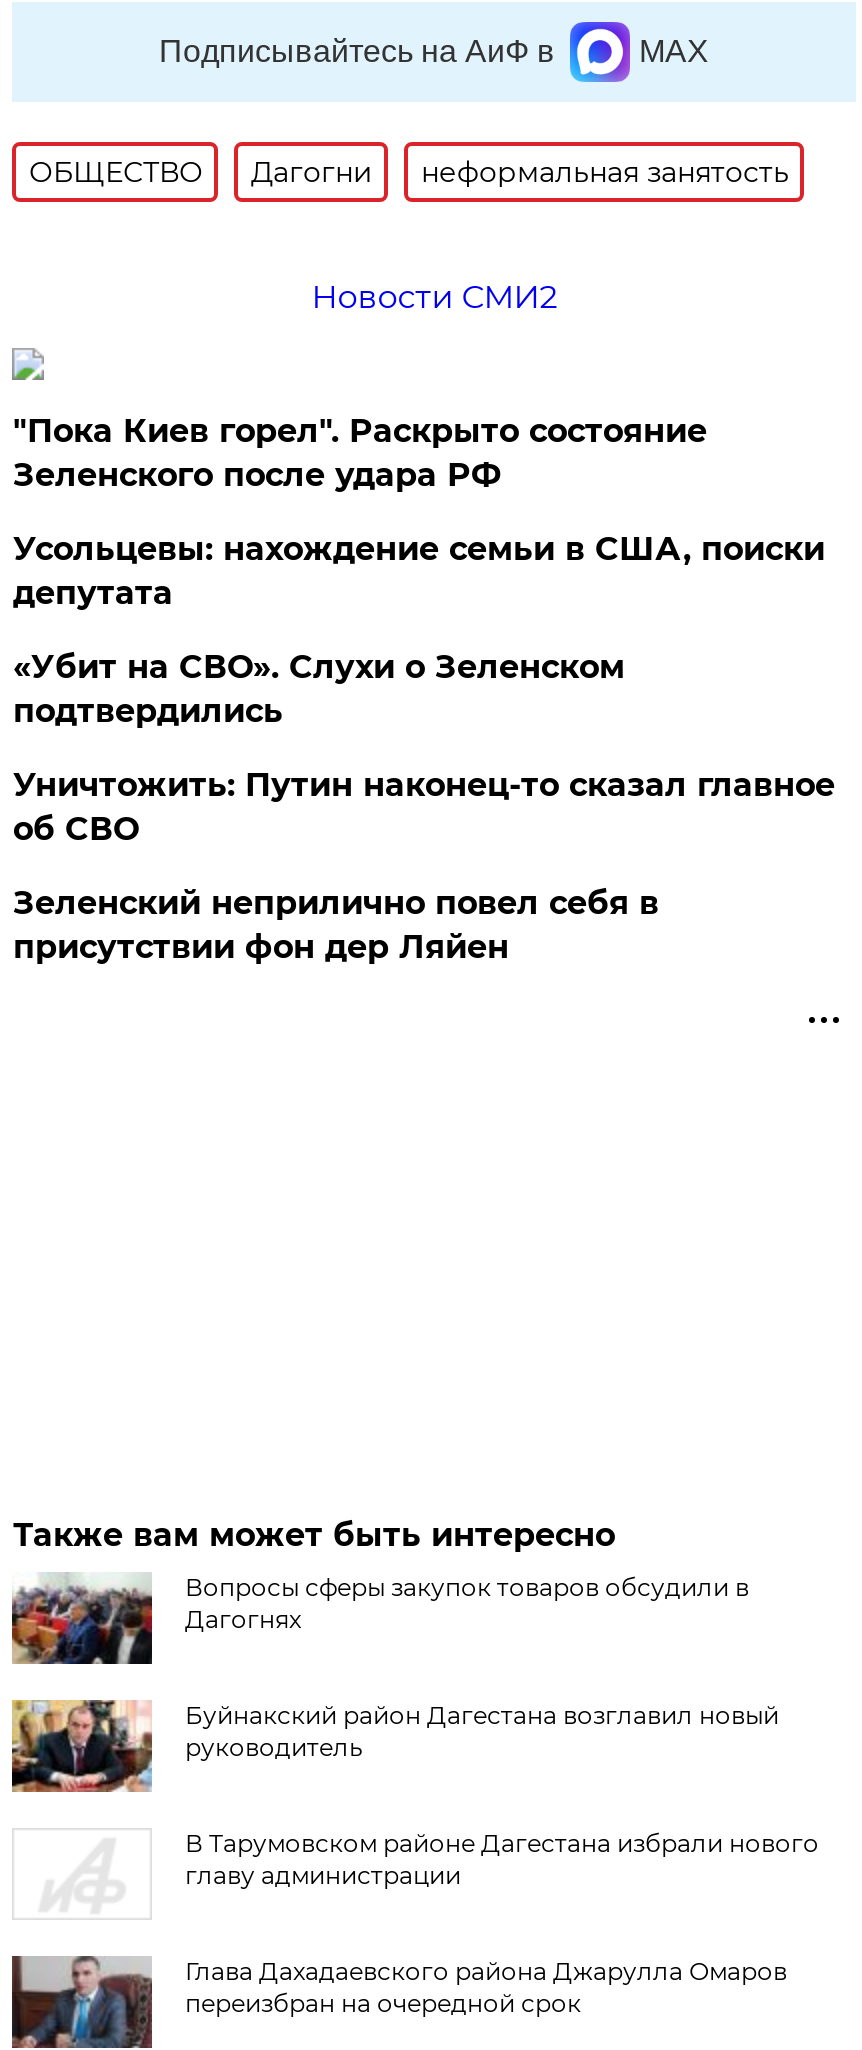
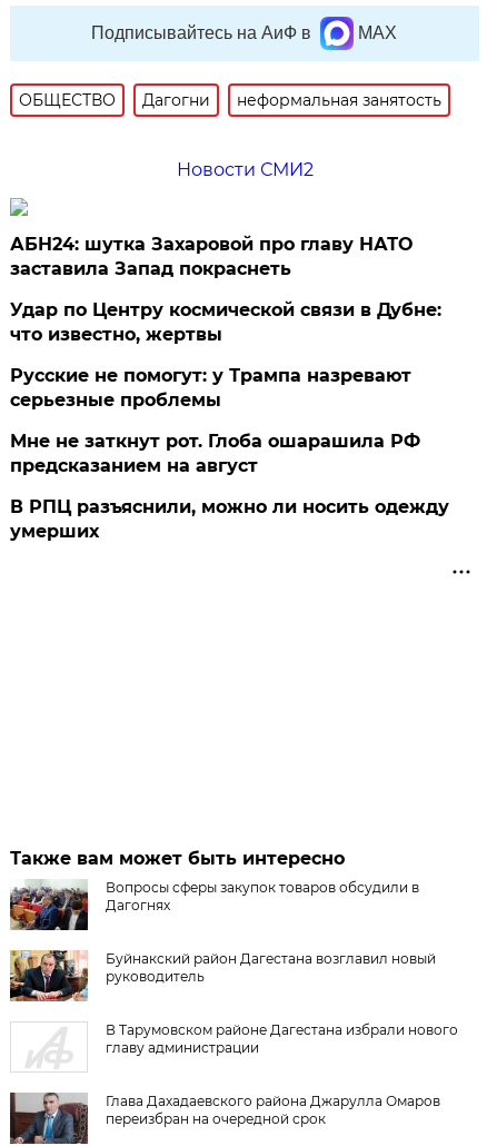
- "Пока Киев горел". Раскрыто состояние
- Зеленского после удара РФ
+ АБН24: шутка Захаровой про главу НАТО
+ заставила Запад покраснеть

- Усольцевы: нахождение семьи в США, поиски
- депутата
+ Удар по Центру космической связи в Дубне:
+ что известно, жертвы

- «Убит на СВО». Слухи о Зеленском
- подтвердились
+ Русские не помогут: у Трампа назревают
+ серьезные проблемы

- Уничтожить: Путин наконец-то сказал главное
- об СВО
+ Мне не заткнут рот. Глоба ошарашила РФ
+ предсказанием на август

- Зеленский неприлично повел cебя в
- присутствии фон дер Ляйен
+ В РПЦ разъяснили, можно ли носить одежду
+ умерших
